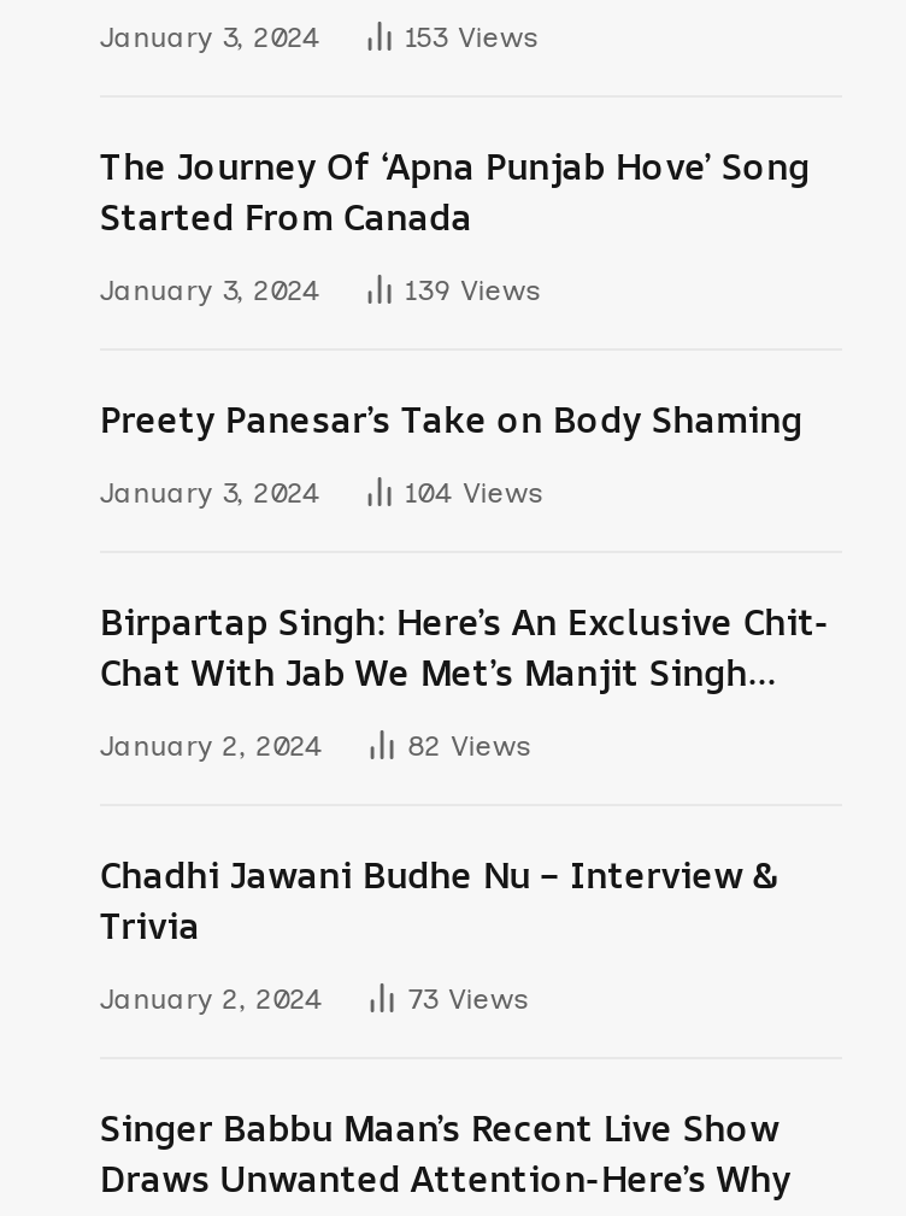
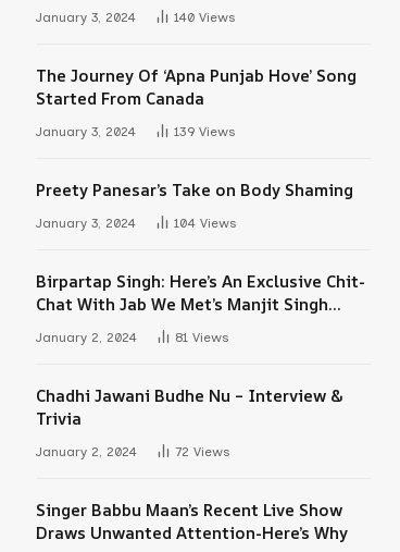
- 153 Views
+ 140 Views

- 82 Views
+ 81 Views

- 73 Views
+ 72 Views
